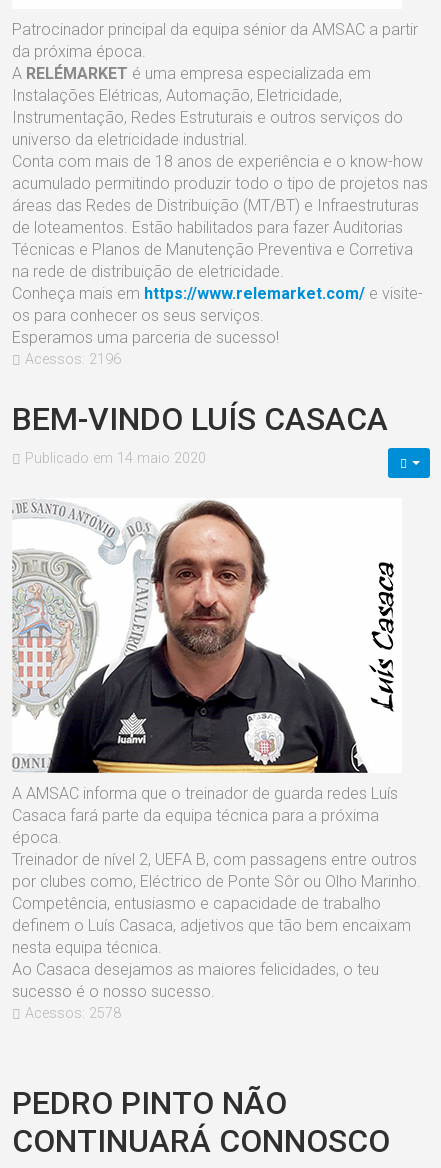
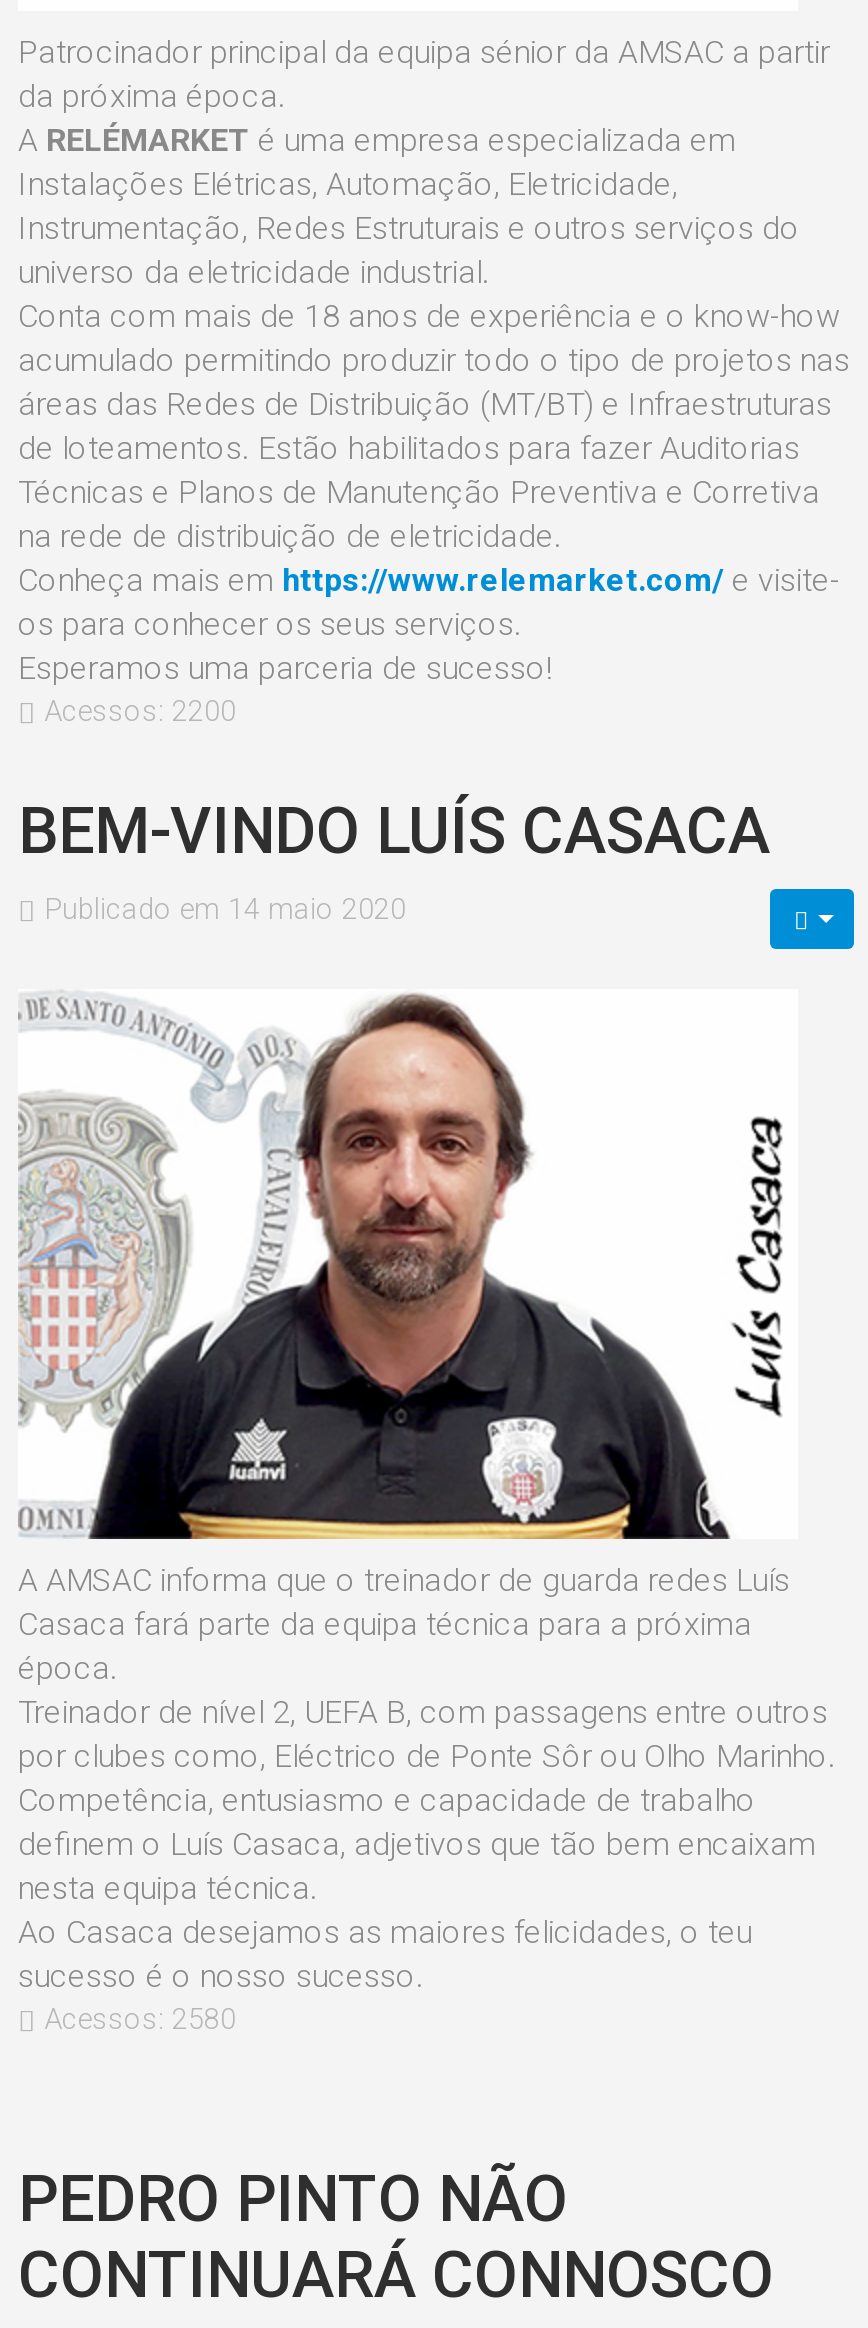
- Acessos: 2196
+ Acessos: 2200

- Acessos: 2578
+ Acessos: 2580
